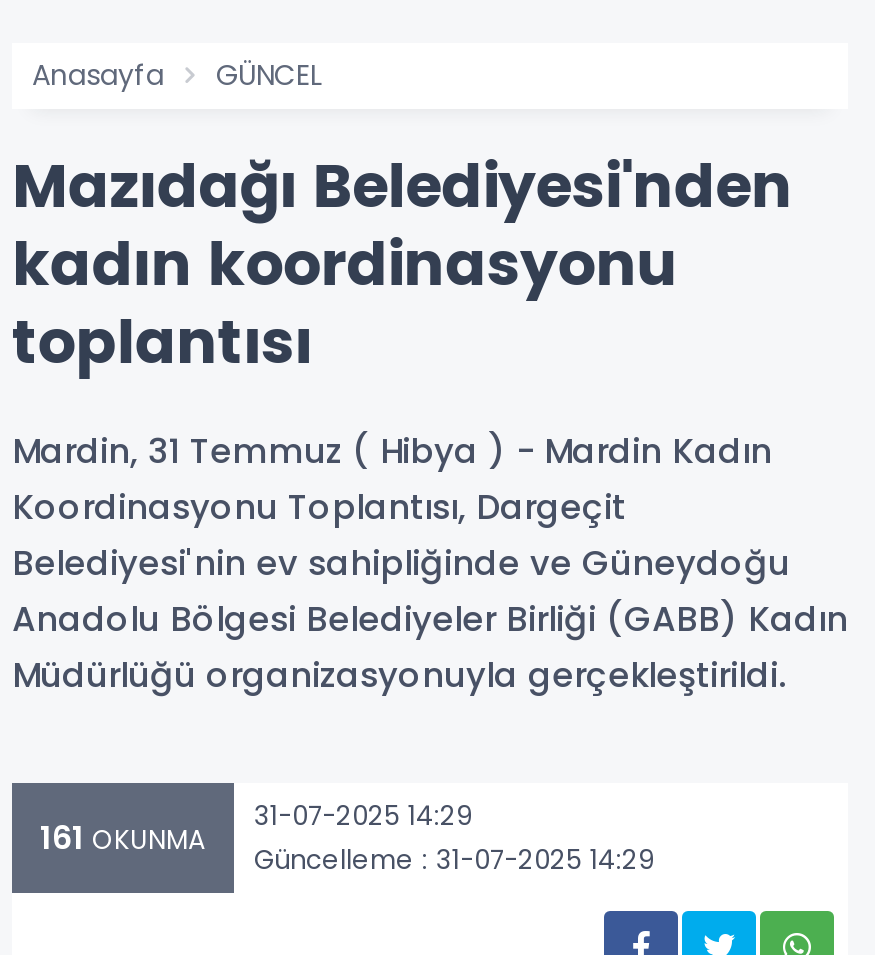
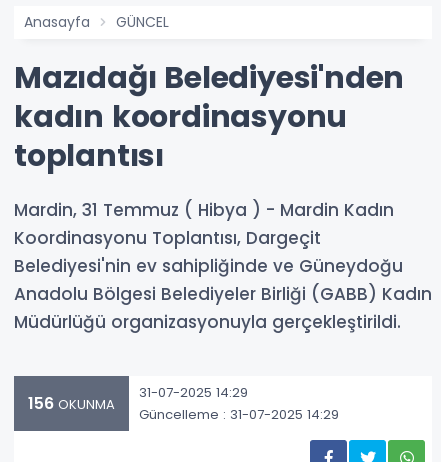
- 161 OKUNMA 31-07-2025 14:29 Güncelleme : 31-07-2025 14:29
+ 156 OKUNMA 31-07-2025 14:29 Güncelleme : 31-07-2025 14:29
